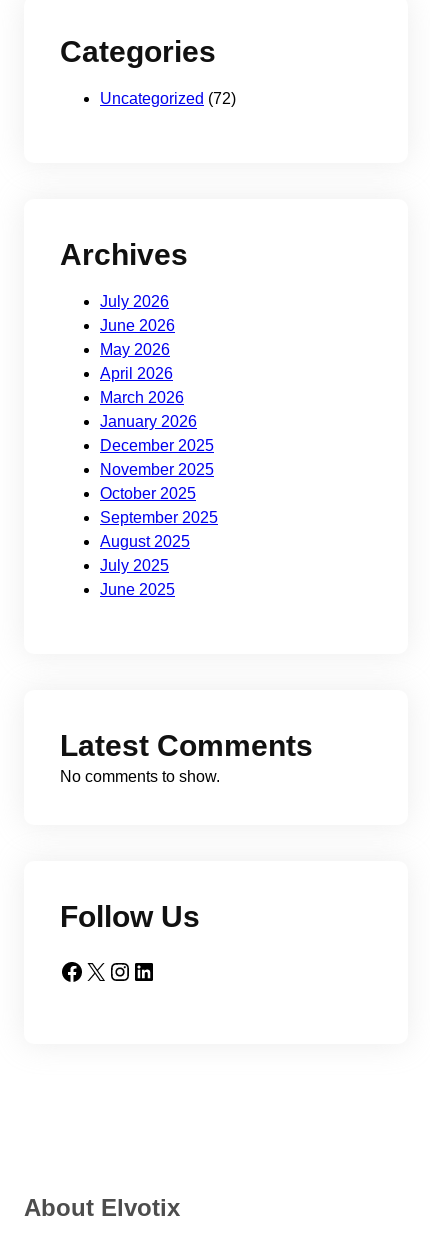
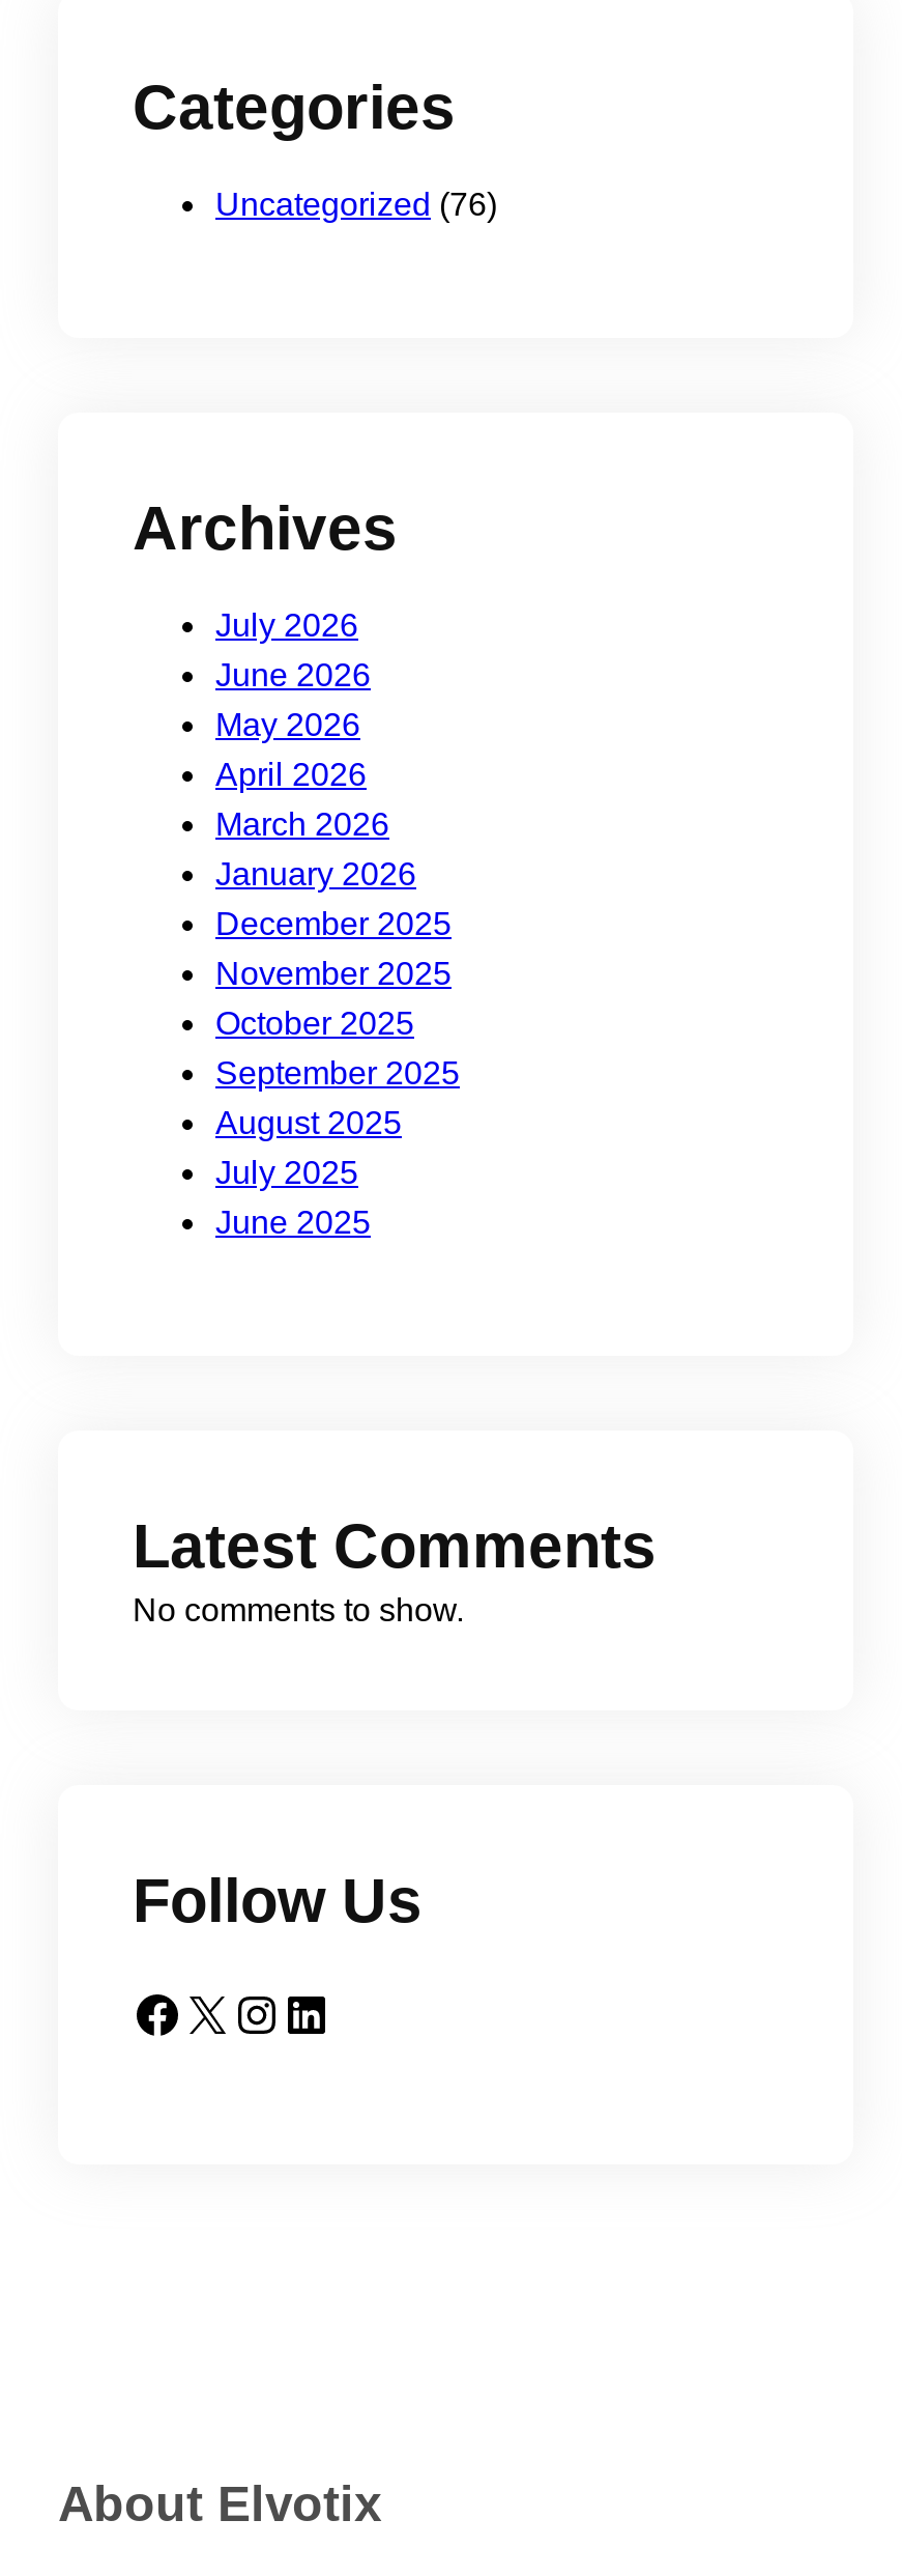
- Uncategorized (72)
+ Uncategorized (76)
